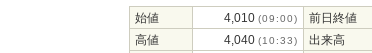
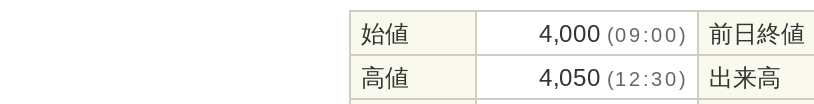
- 4,010 (09:00) 前日終値
+ 4,000 (09:00) 前日終値

- 4,040 (10:33) 出来高
+ 4,050 (12:30) 出来高
